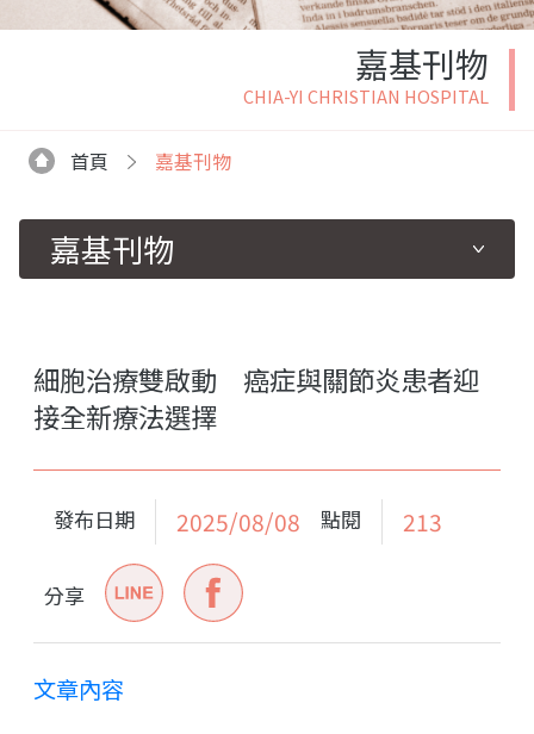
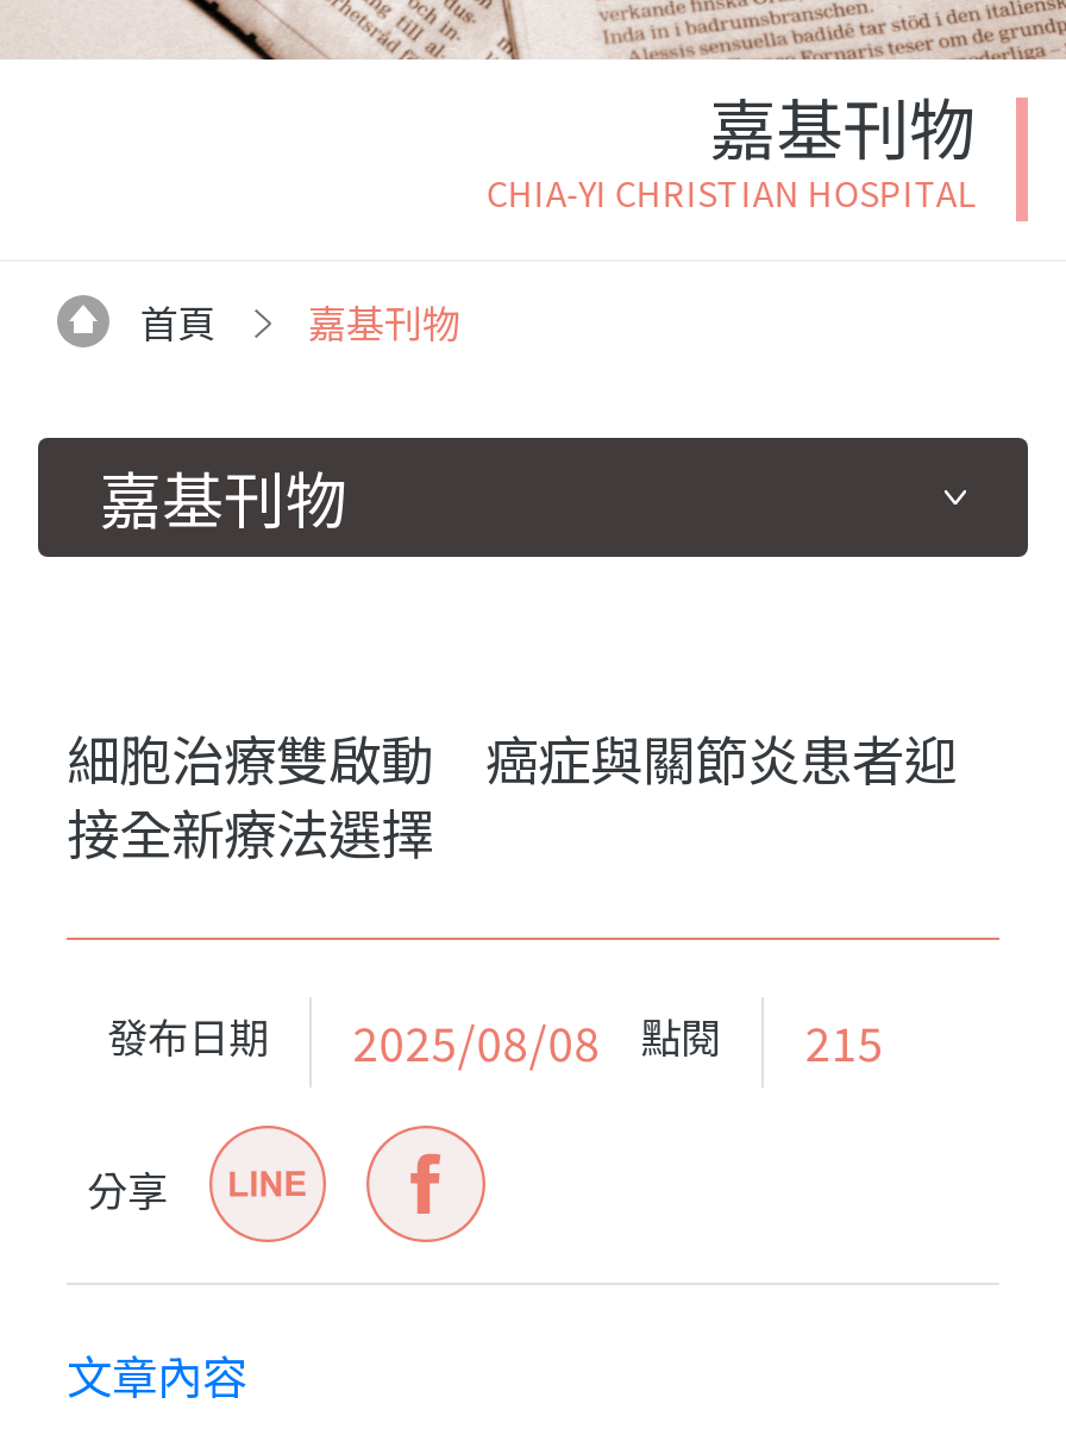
- 發布日期 2025/08/08 點閱 213
+ 發布日期 2025/08/08 點閱 215
